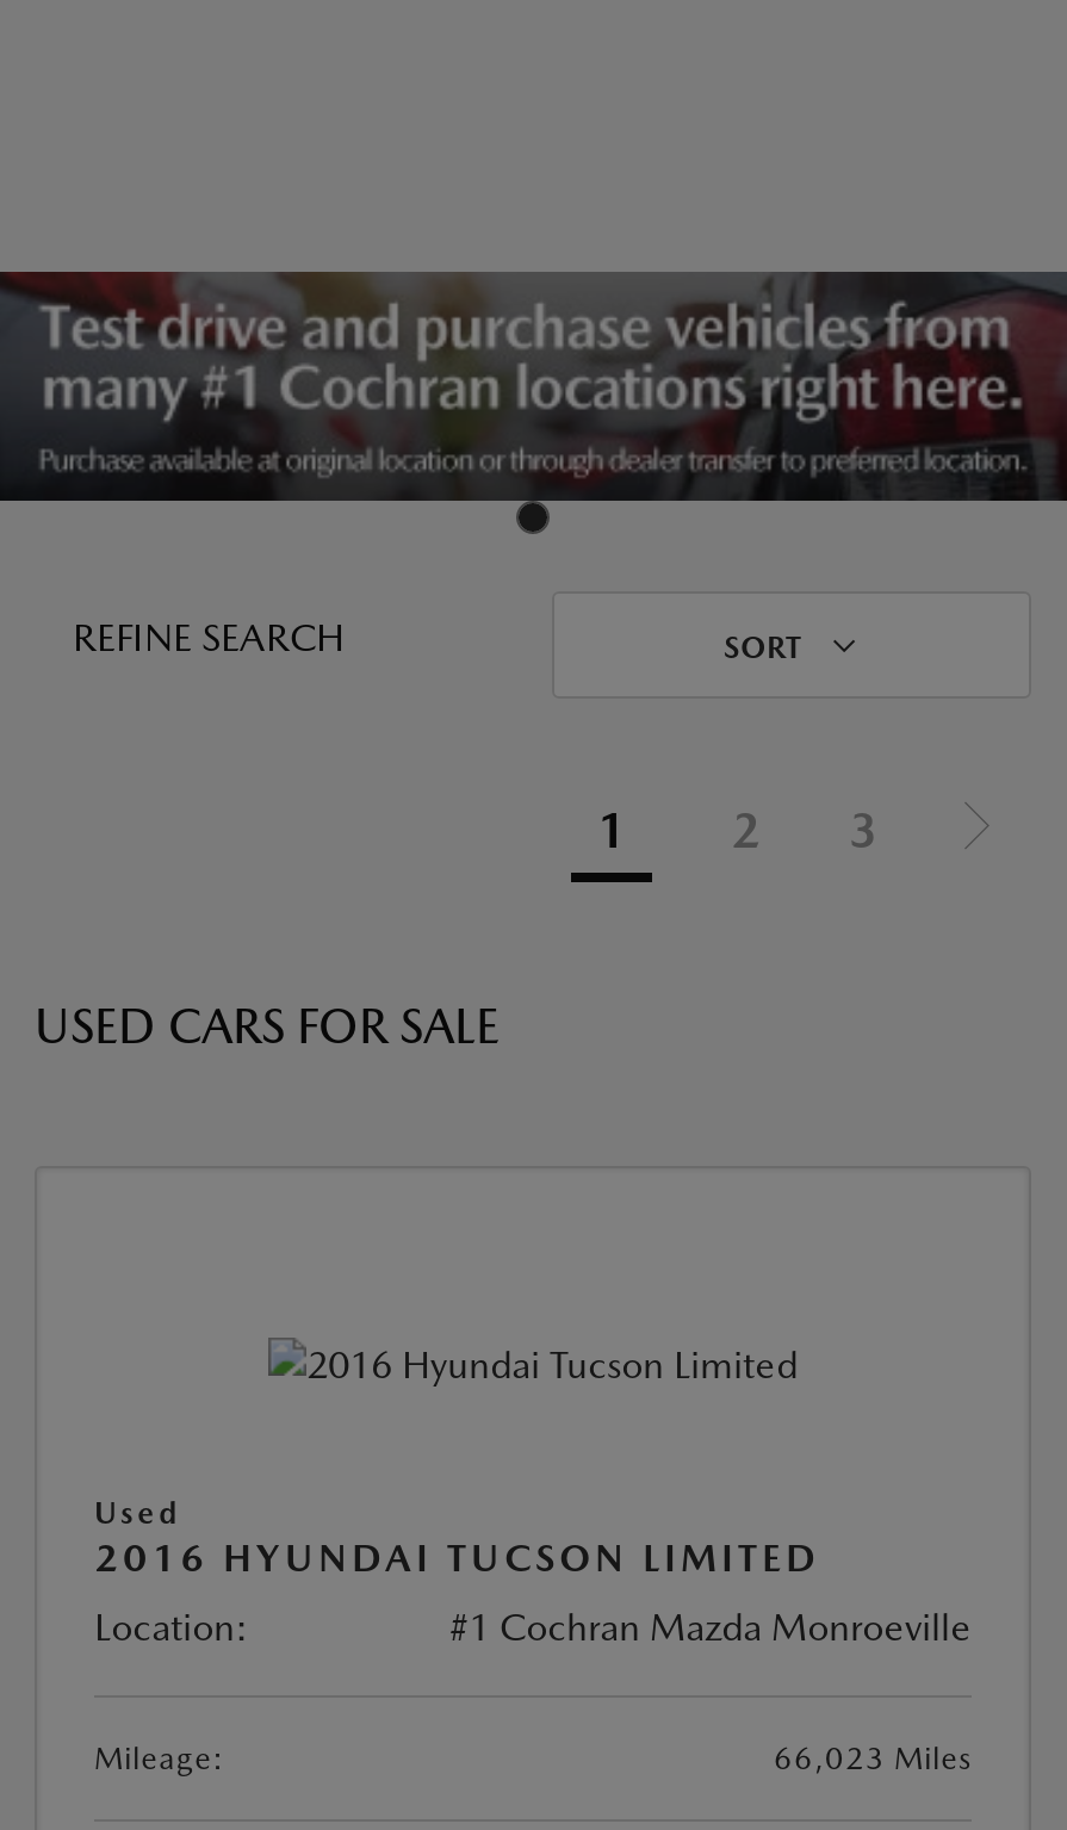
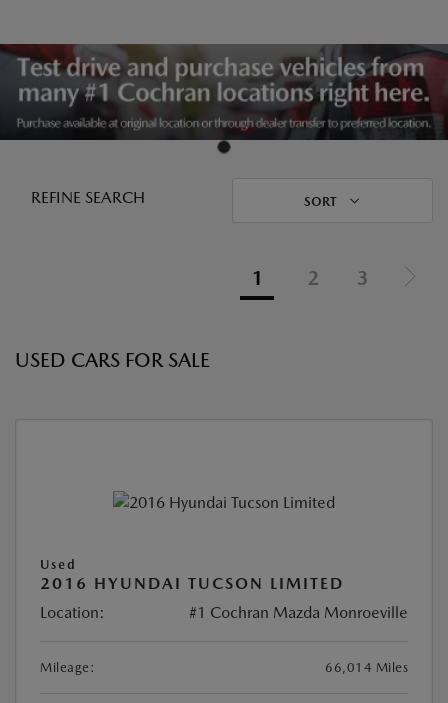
- 66,023 Miles
+ 66,014 Miles
